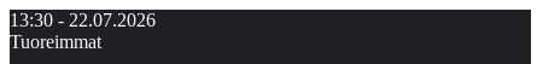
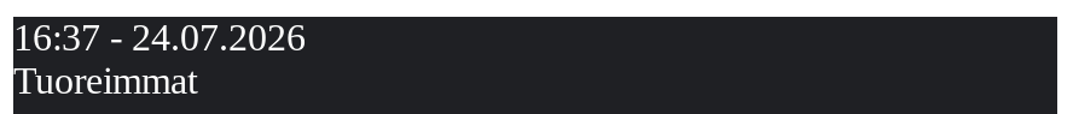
- 13:30 - 22.07.2026
+ 16:37 - 24.07.2026
